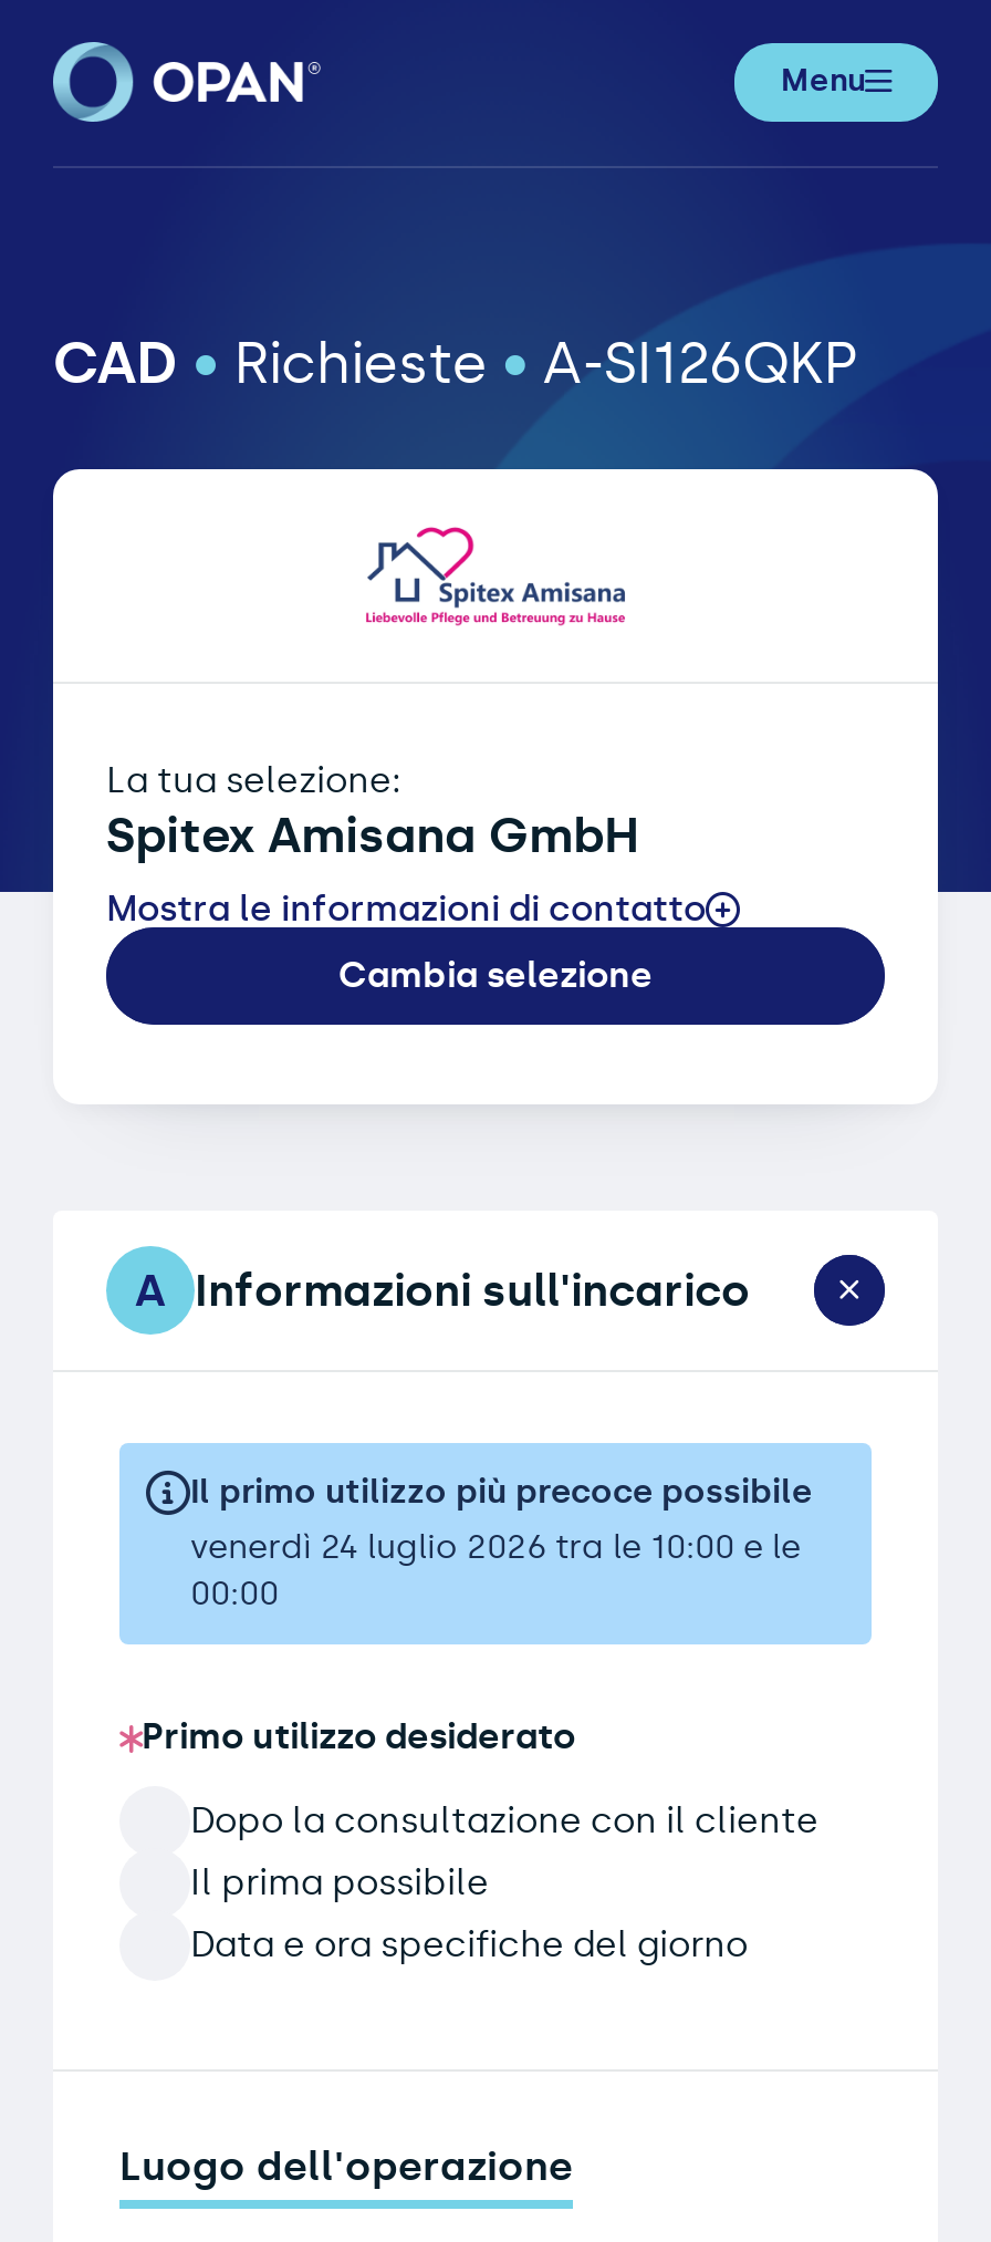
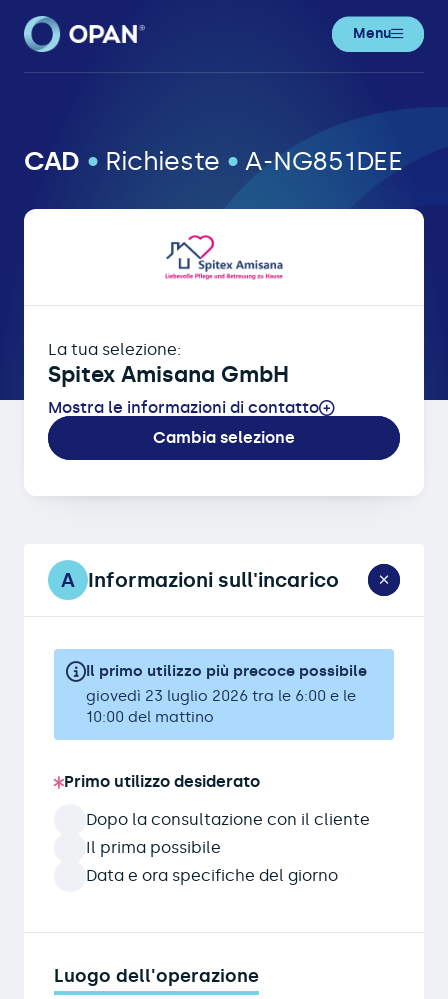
- CAD • Richieste • A-SI126QKP
+ CAD • Richieste • A-NG851DEE

- venerdì 24 luglio 2026 tra le 10:00 e le
- 00:00
+ giovedì 23 luglio 2026 tra le 6:00 e le
+ 10:00 del mattino
